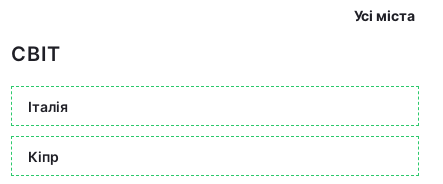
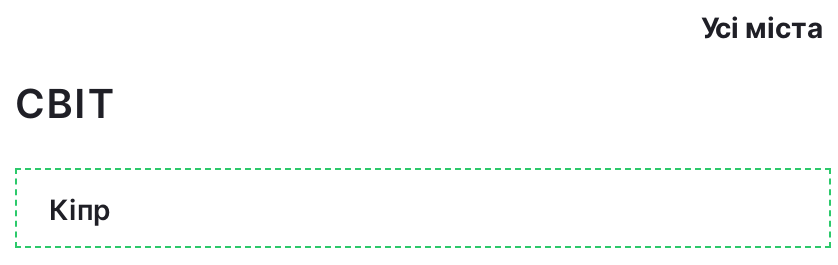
- Італія
